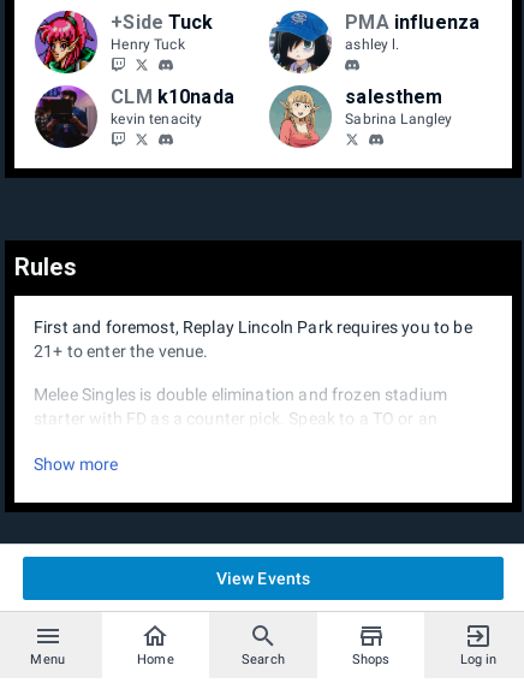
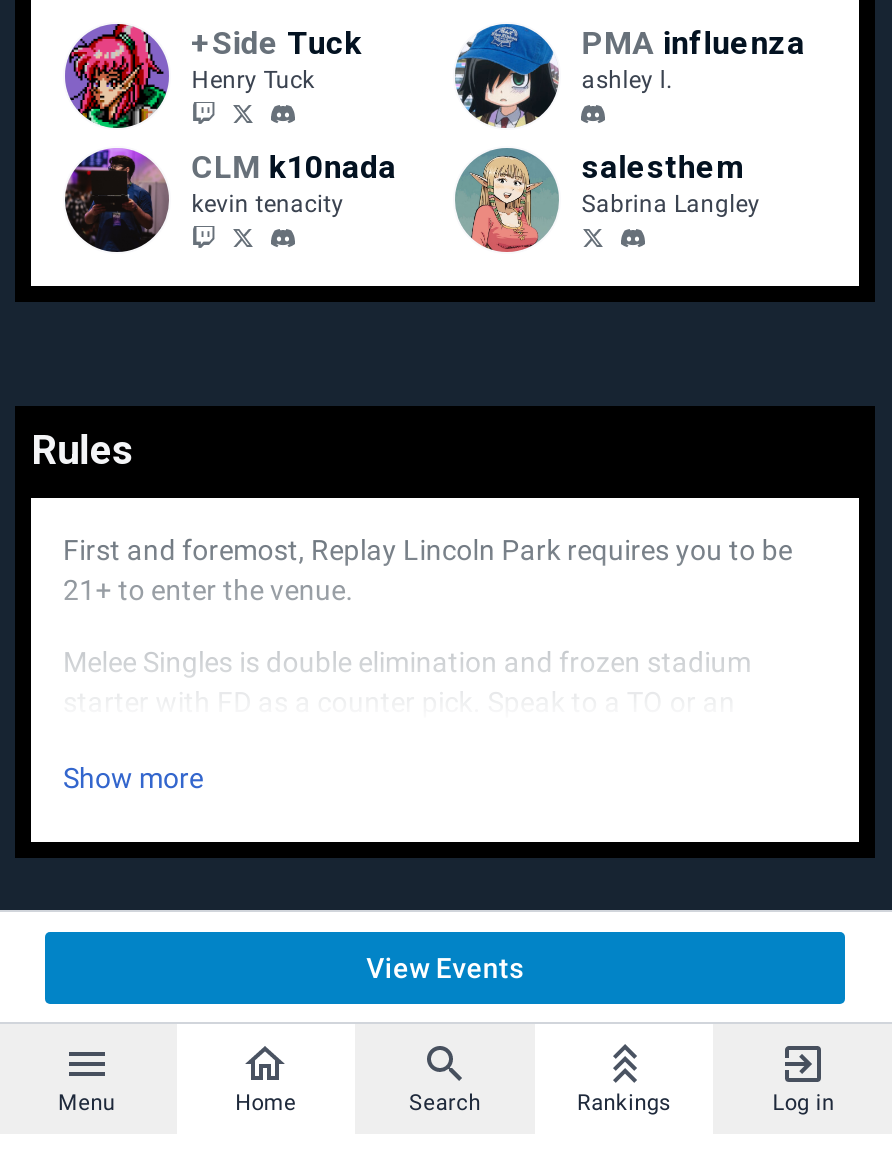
- Shops
+ Rankings
